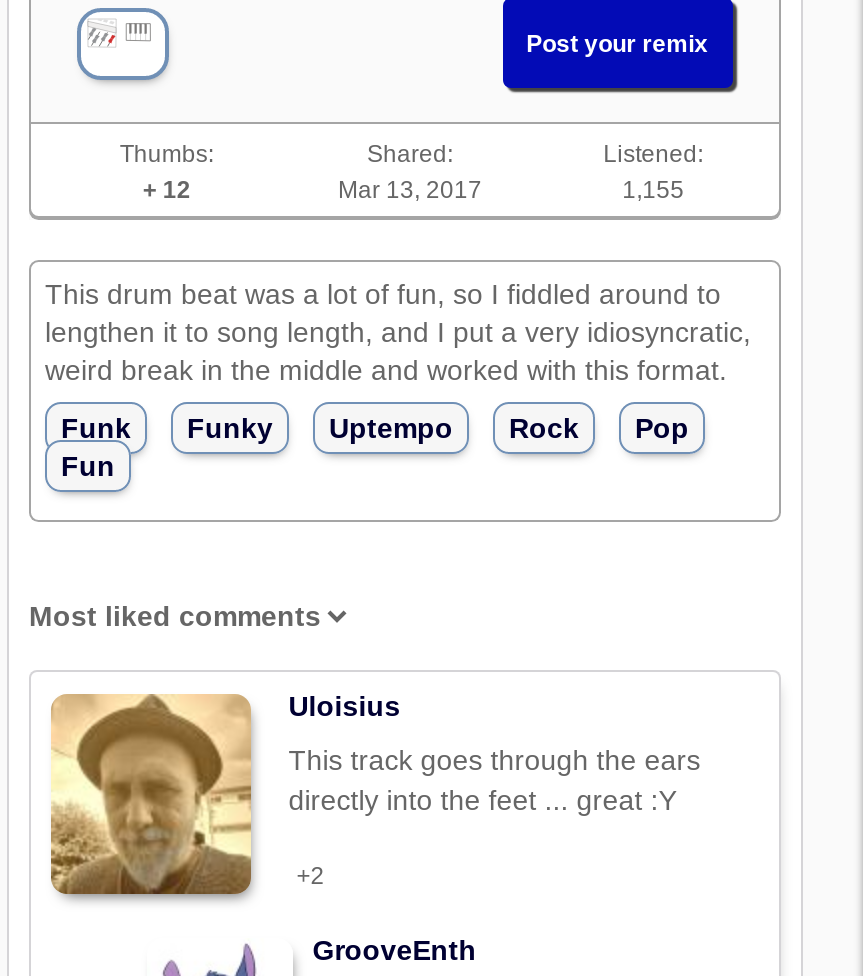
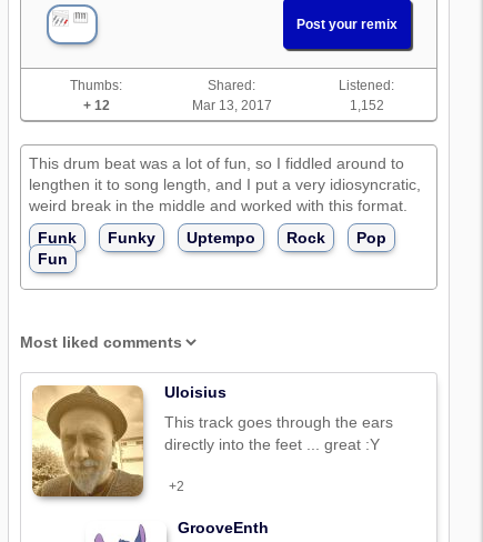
- 1,155
+ 1,152
